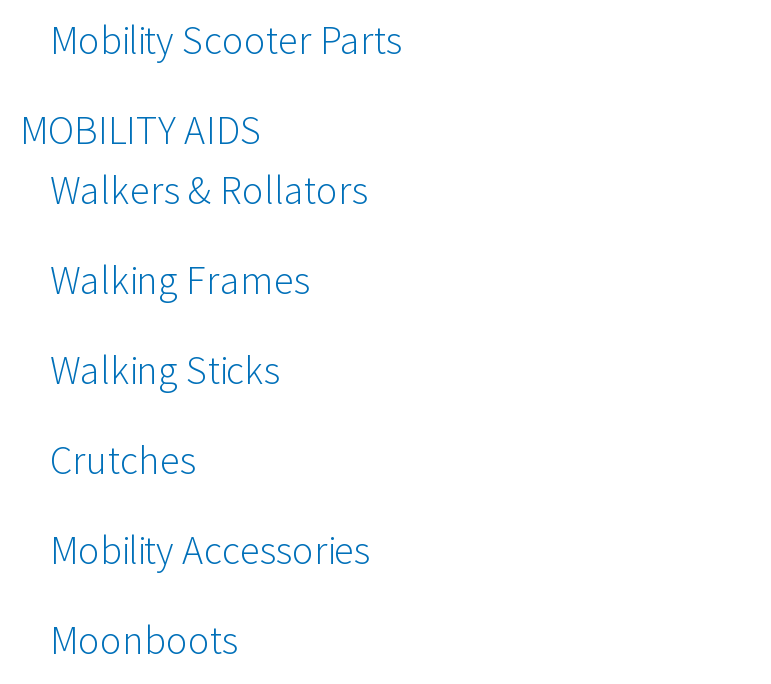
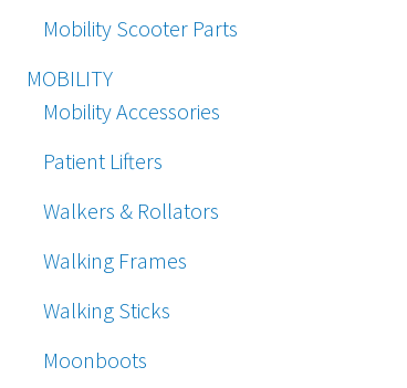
- MOBILITY AIDS
+ MOBILITY
+ Patient Lifters

moved down: Walkers & Rollators | Walking Frames | Walking Sticks

- Crutches

moved up: Mobility Accessories
